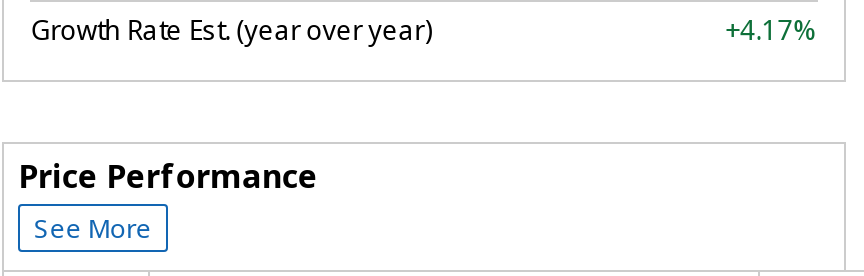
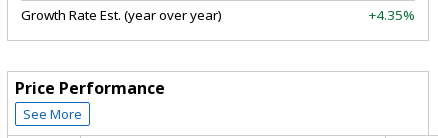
- +4.17%
+ +4.35%
